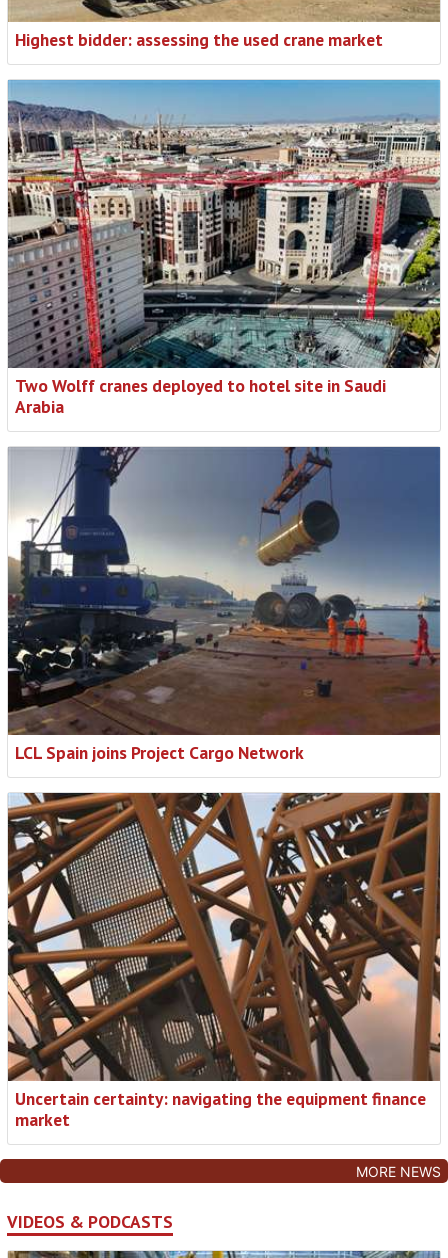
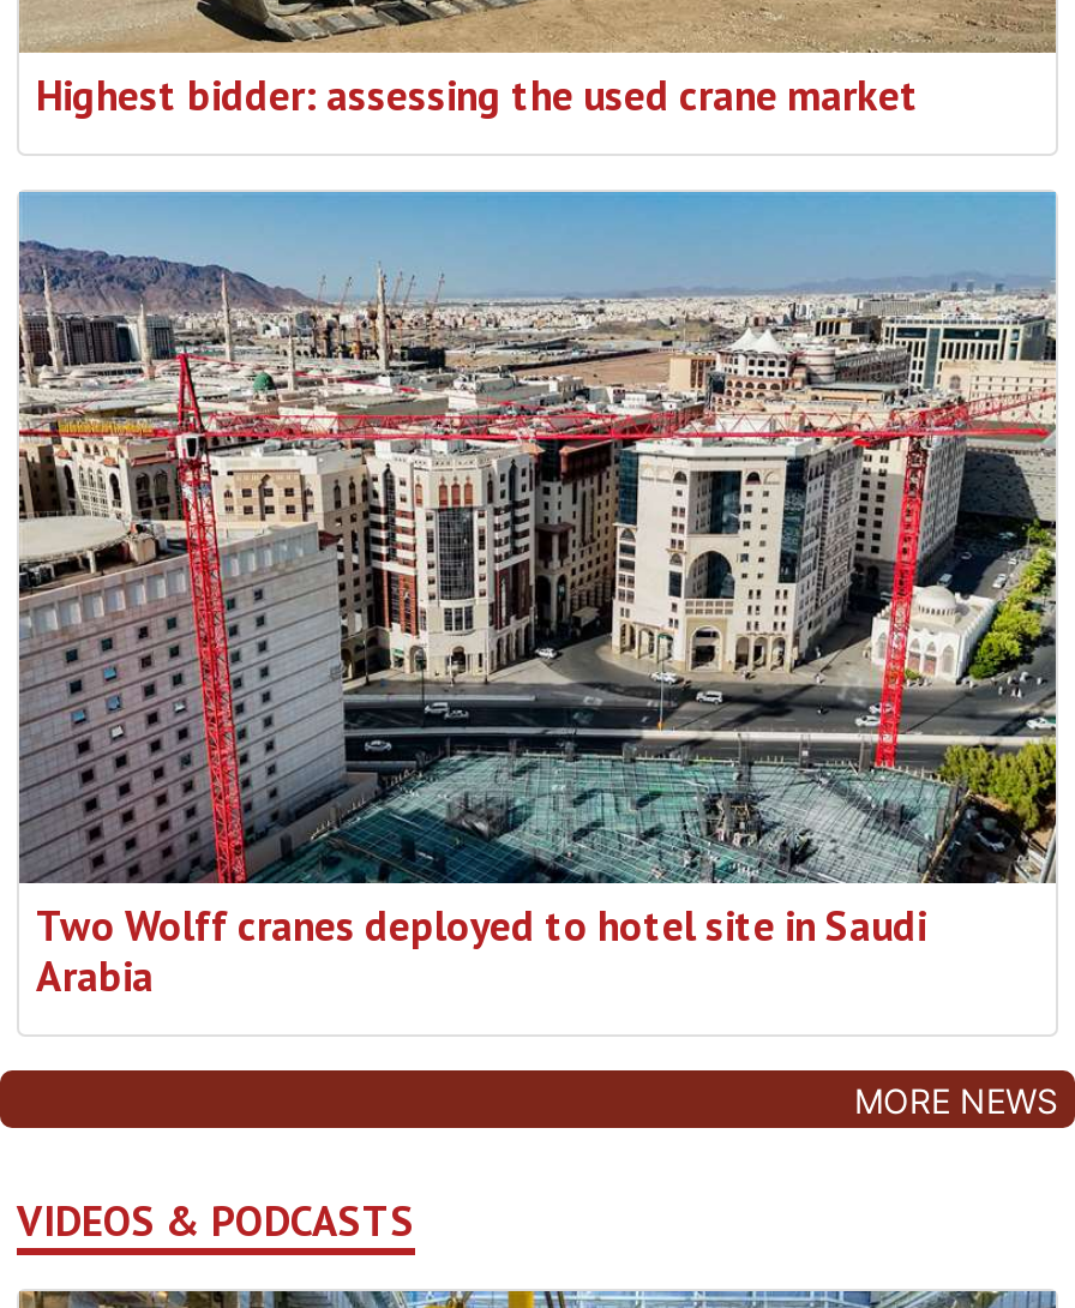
- [image]
- LCL Spain joins Project Cargo Network

- [image]
- Uncertain certainty: navigating the equipment finance
- market
